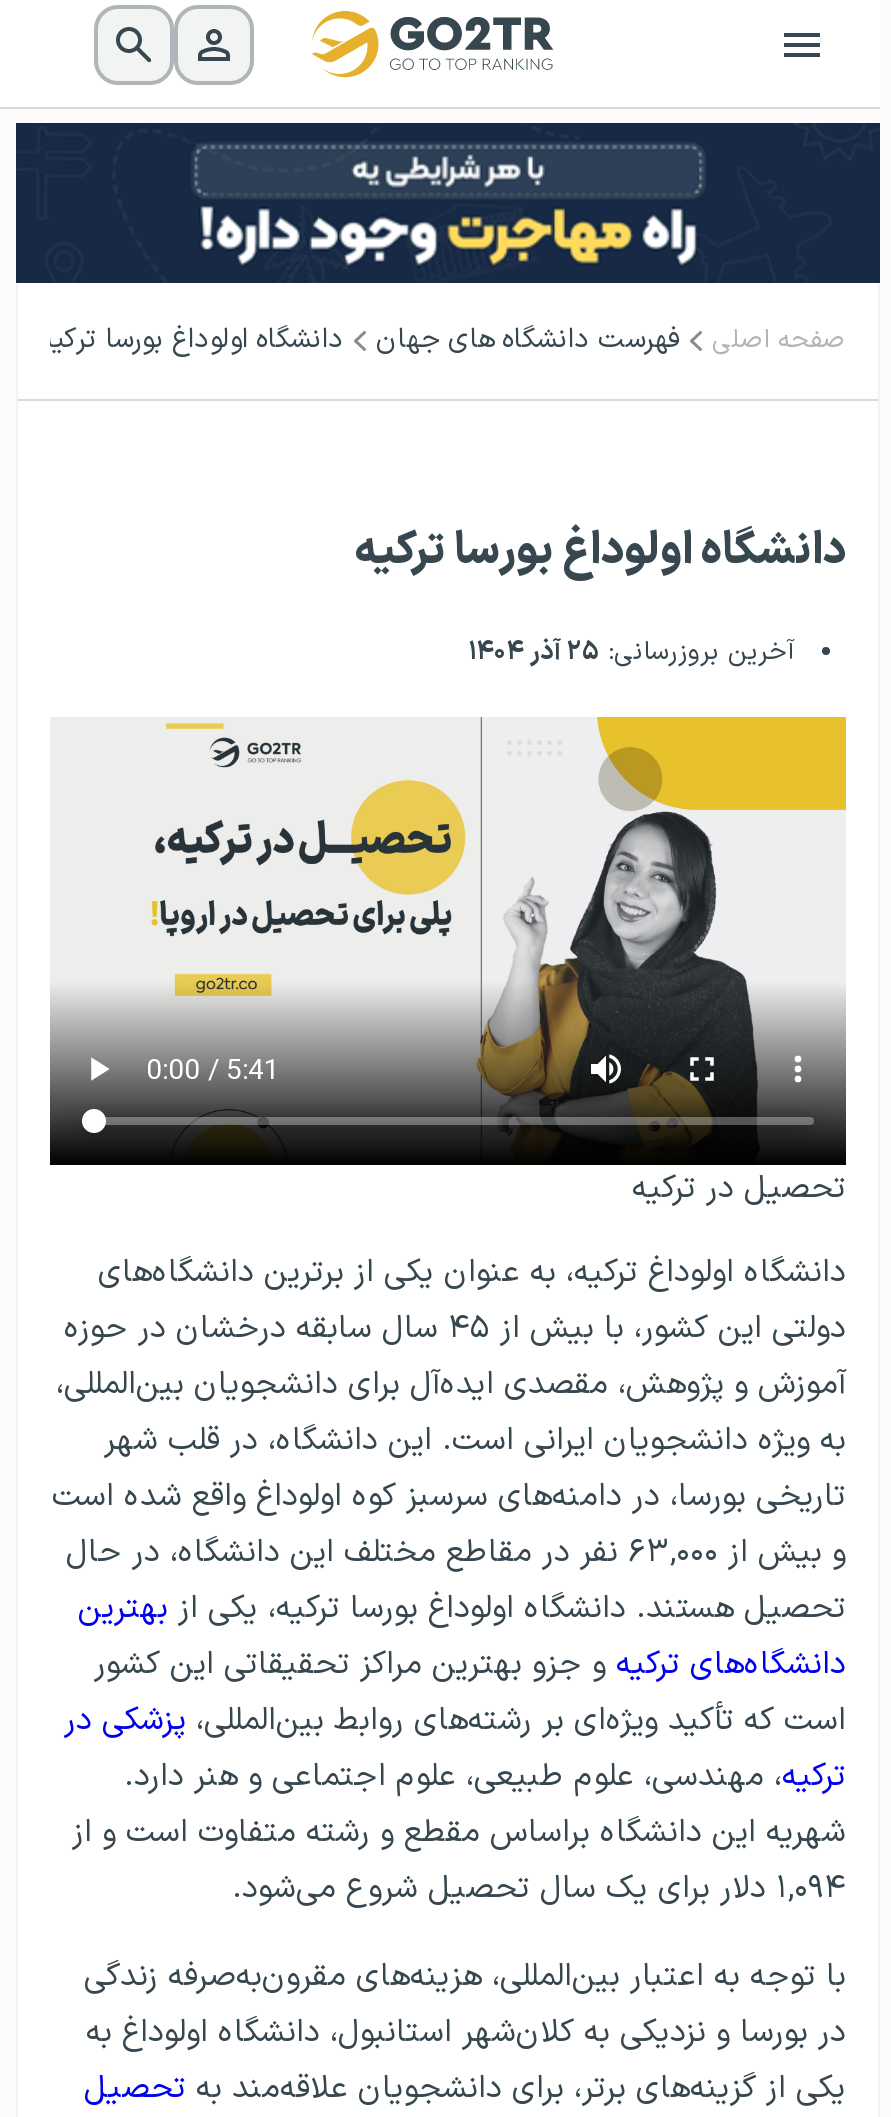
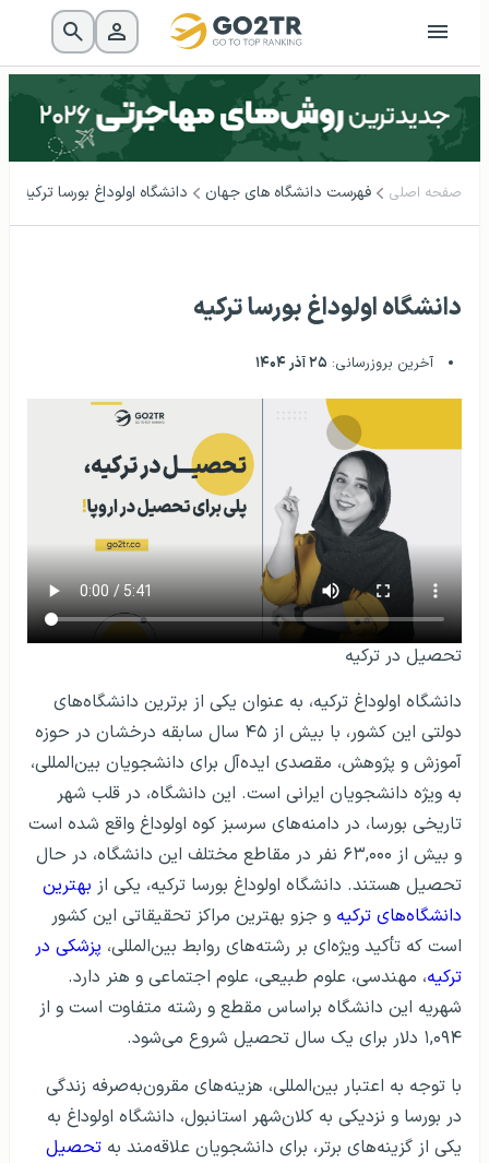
- [image]
+ [image]
